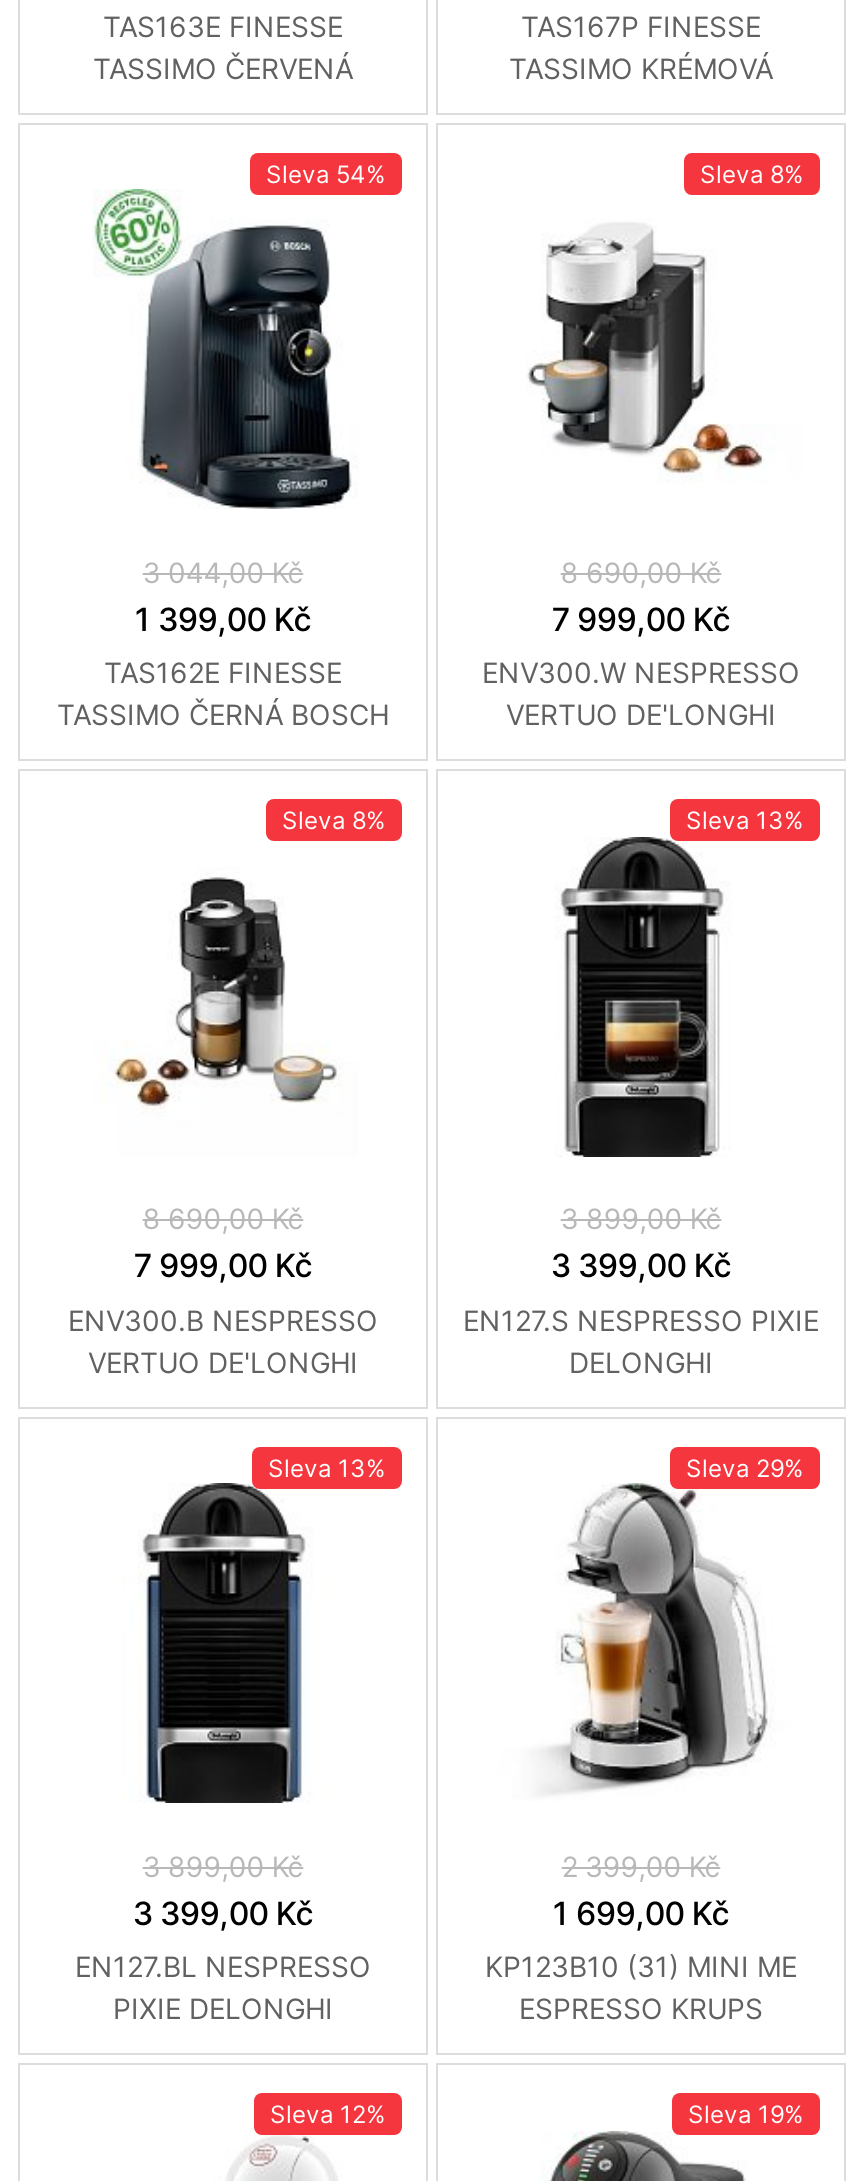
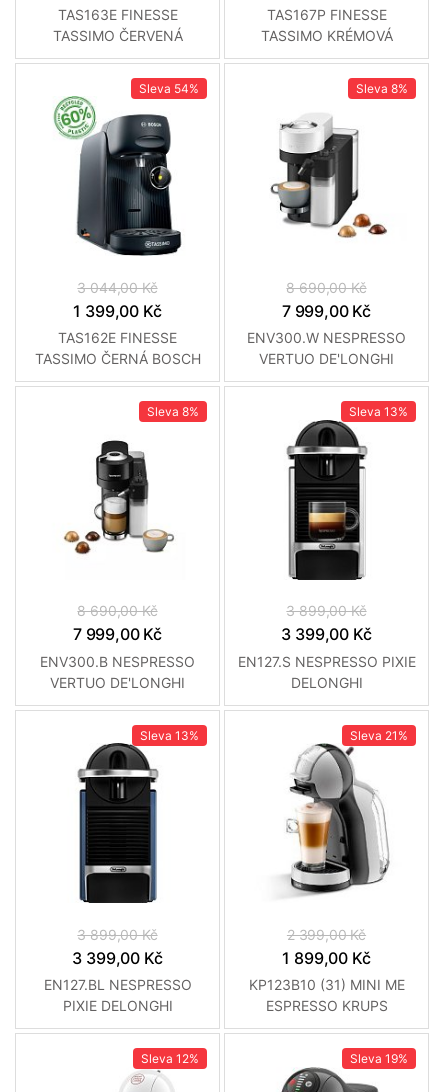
- Sleva 29%
+ Sleva 21%

- 1 699,00 Kč
+ 1 899,00 Kč
